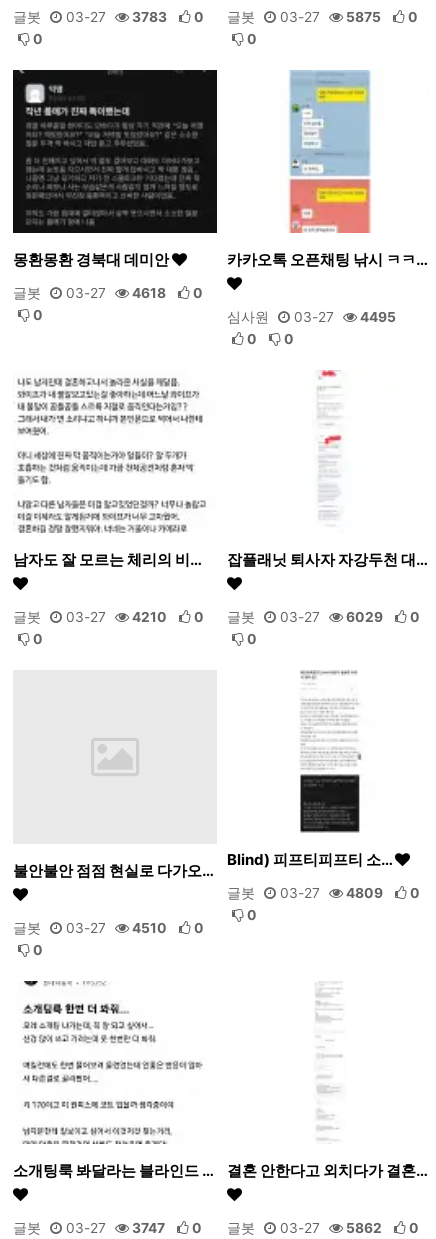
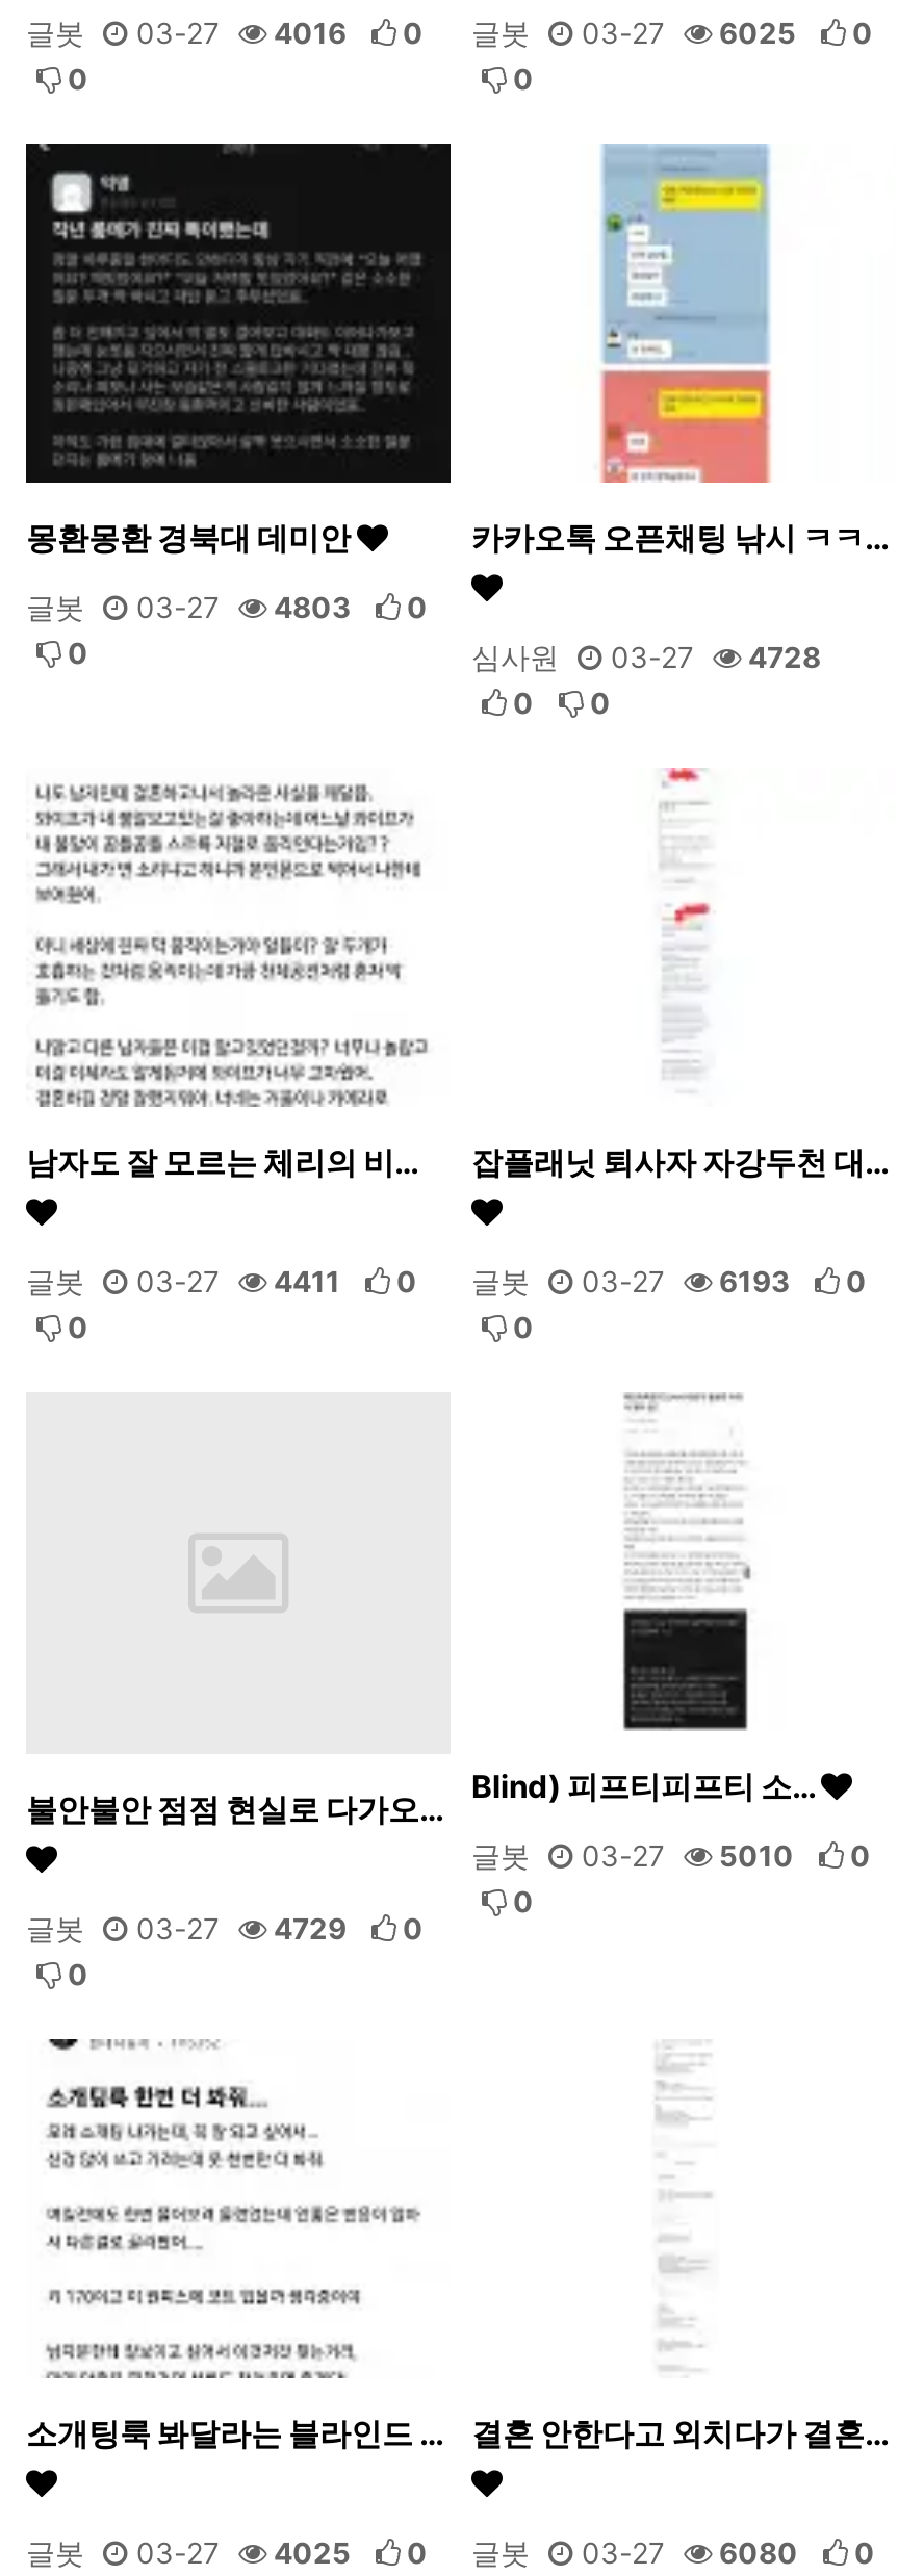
- 3783
+ 4016

- 5875
+ 6025

- 글봇 03-27 4618 0
+ 글봇 03-27 4803 0

- 심사원 03-27 4495
+ 심사원 03-27 4728

- 4210
+ 4411

- 6029
+ 6193

- 글봇 03-27 4809 0
+ 글봇 03-27 5010 0

- 글봇 03-27 4510 0
+ 글봇 03-27 4729 0

- 3747
+ 4025

- 5862
+ 6080
